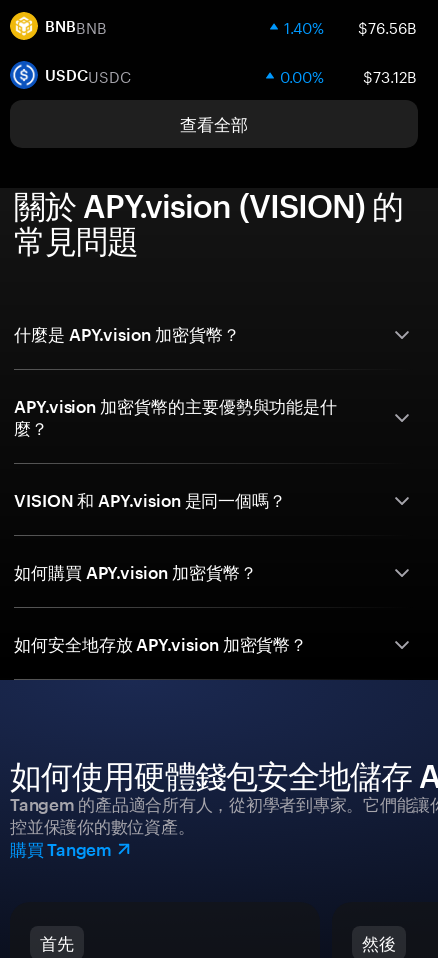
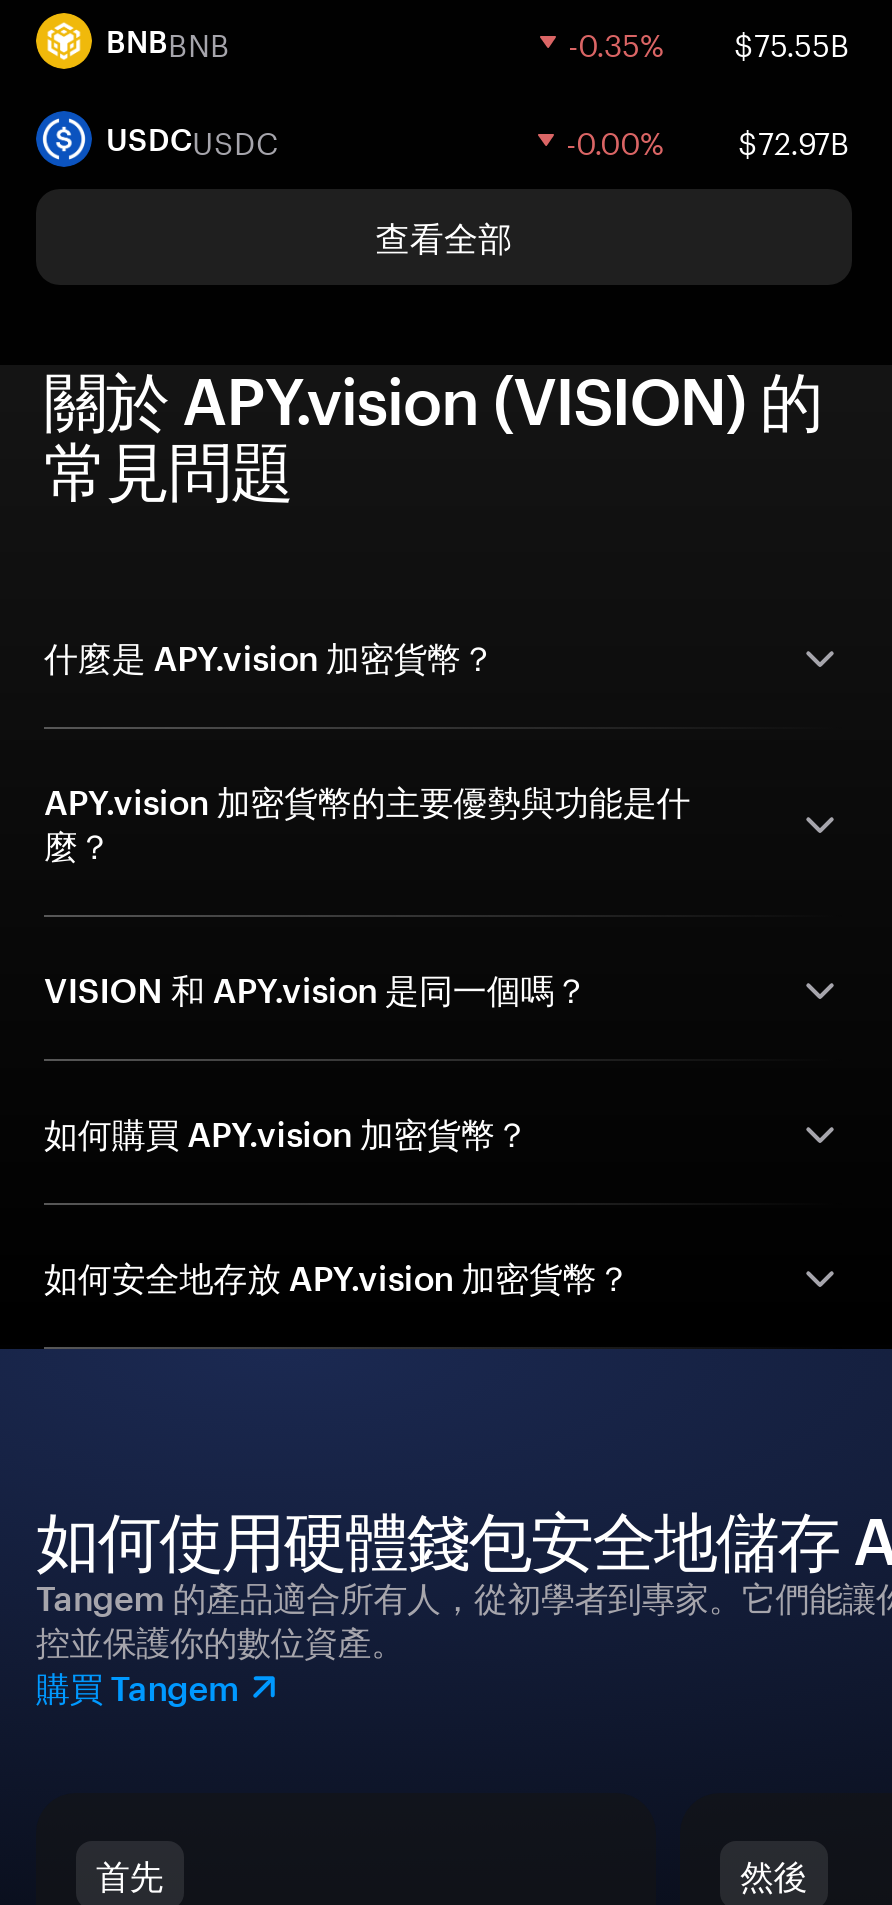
- 1.40%
- $76.56B
+ -0.35%
+ $75.55B

- 0.00%
- $73.12B
+ -0.00%
+ $72.97B
